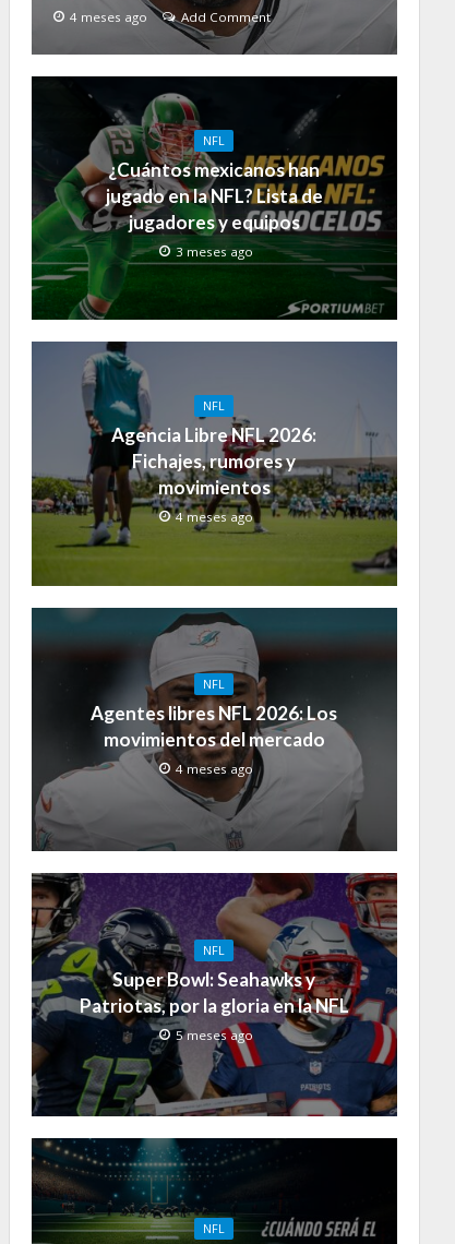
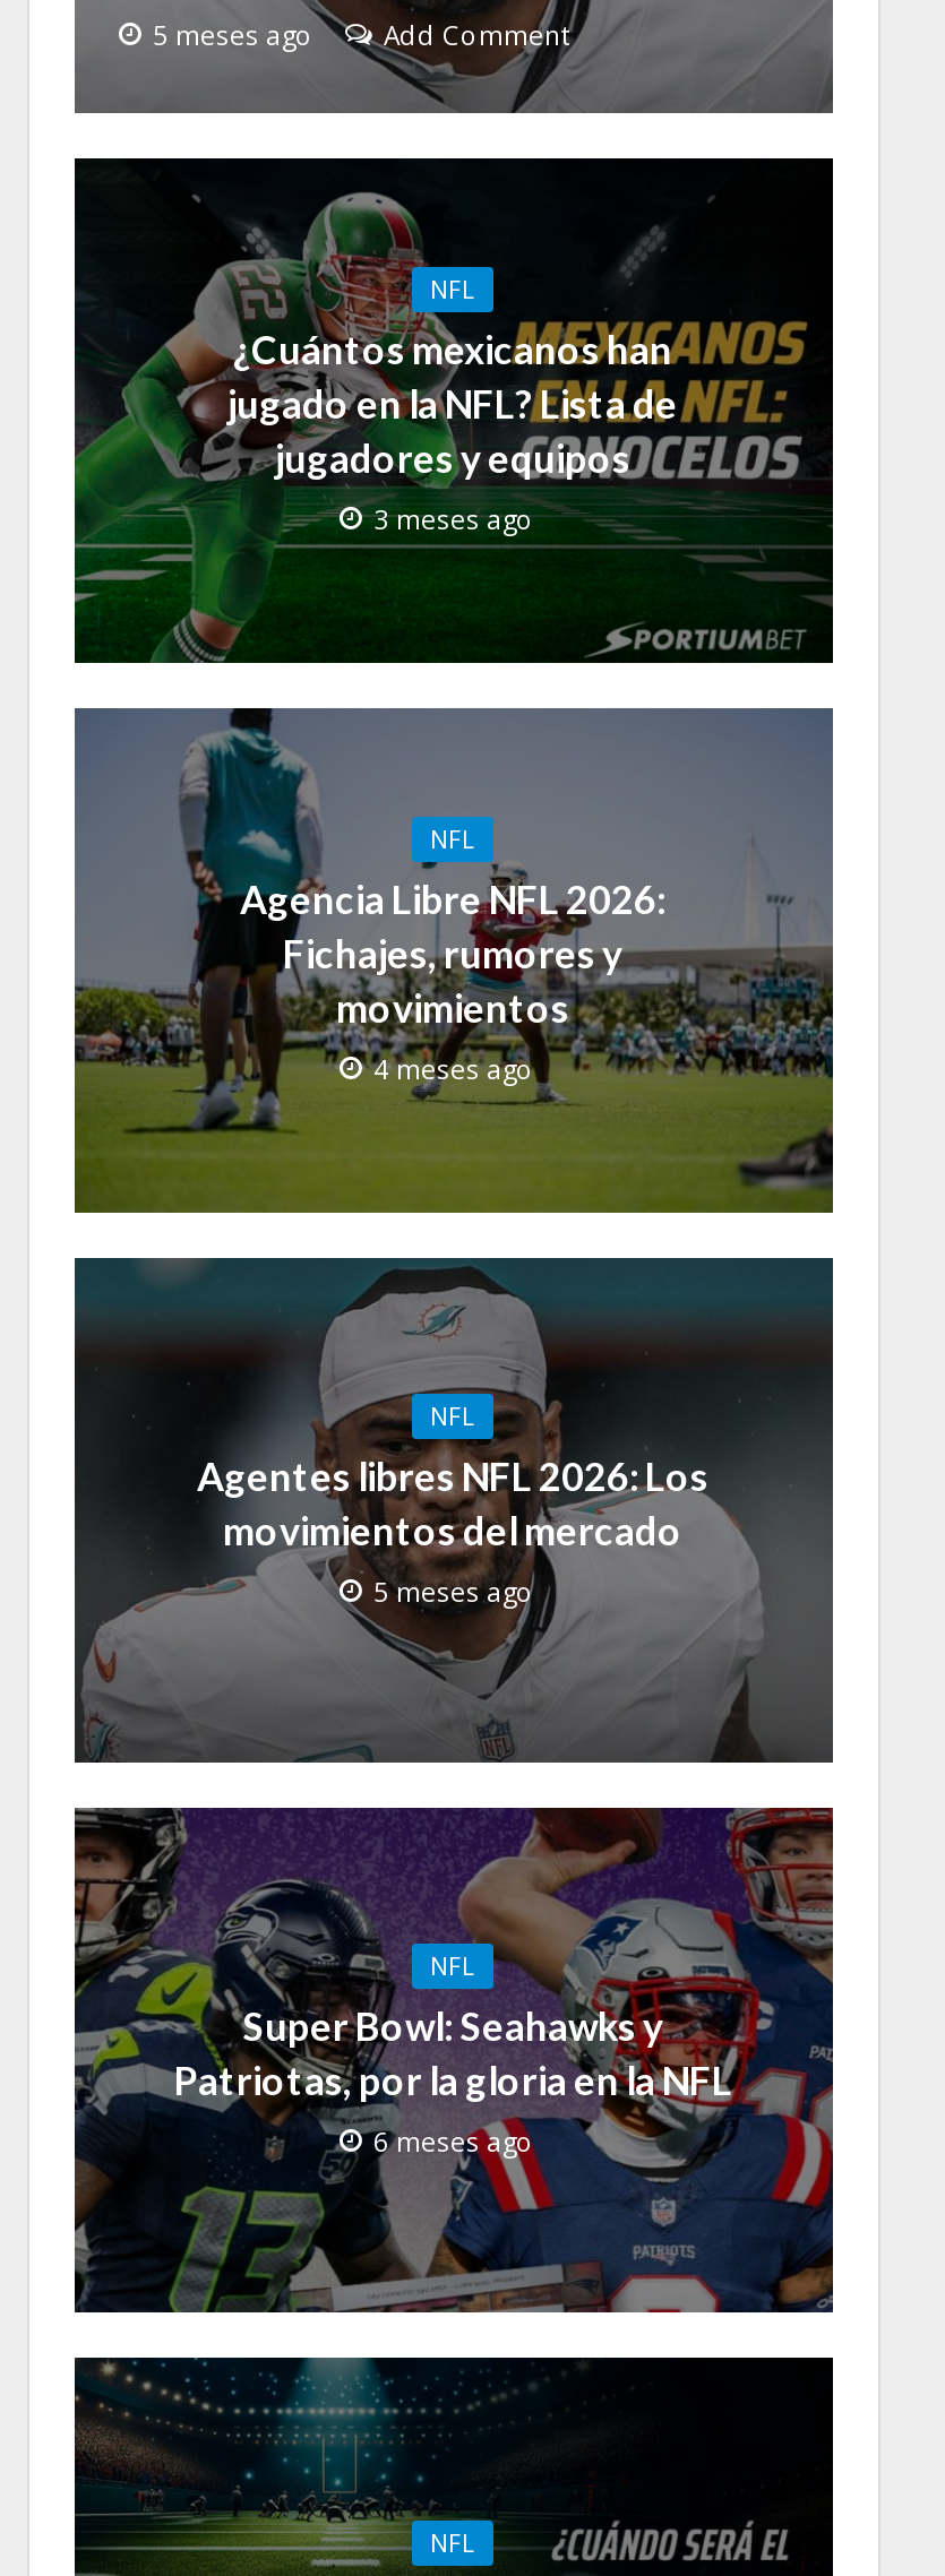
- 4 meses ago
+ 5 meses ago

- 4 meses ago
+ 5 meses ago

- 5 meses ago
+ 6 meses ago
